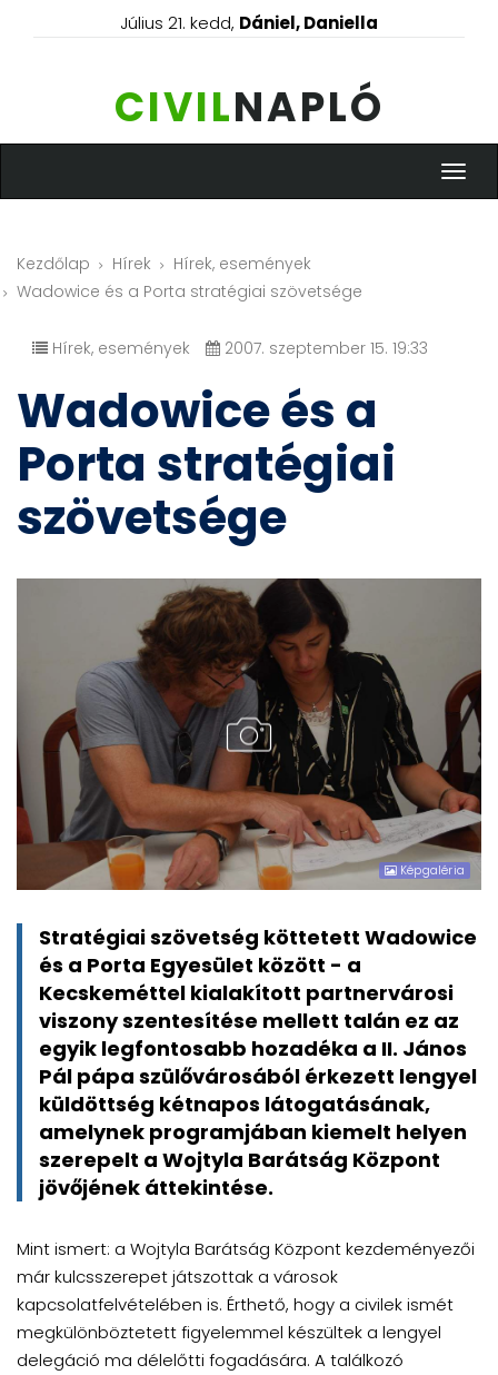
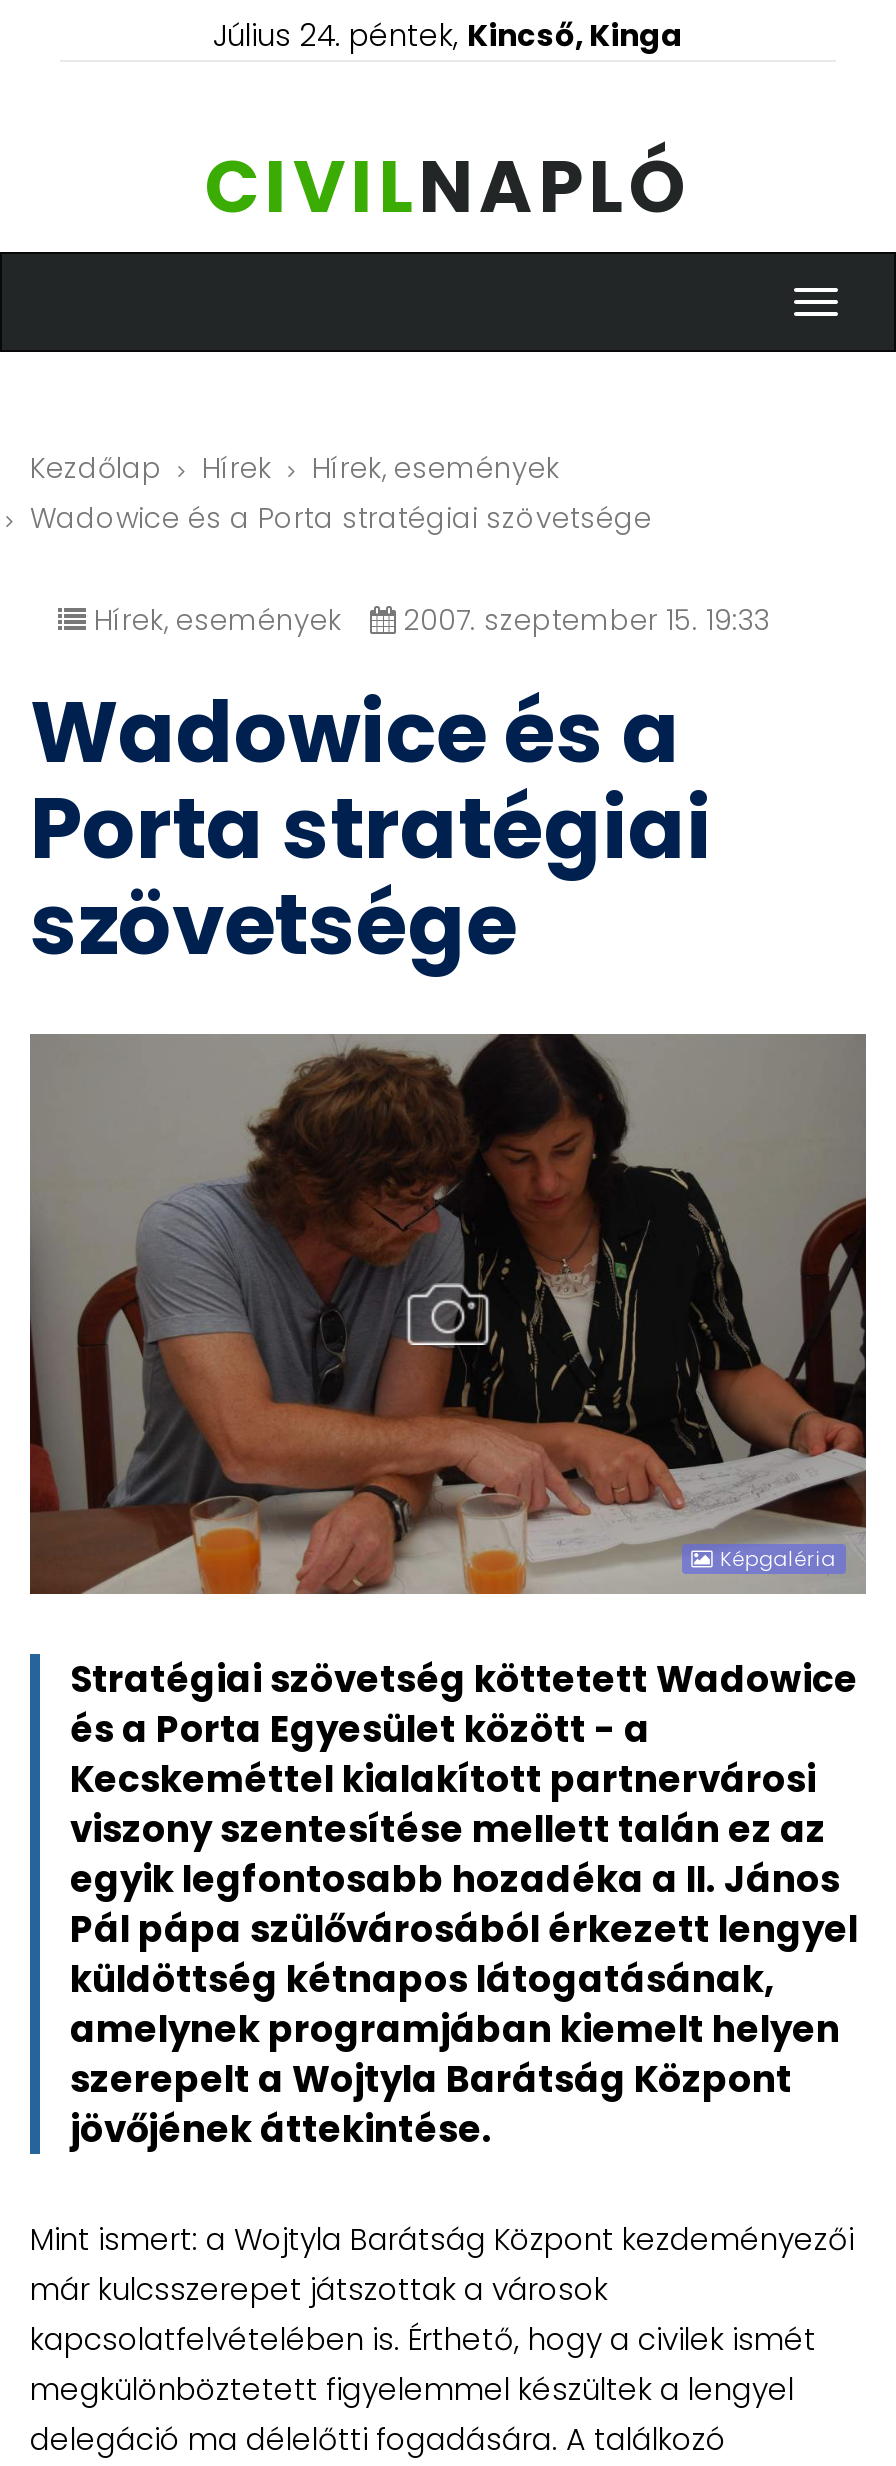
- Július 21. kedd, Dániel, Daniella
+ Július 24. péntek, Kincső, Kinga
